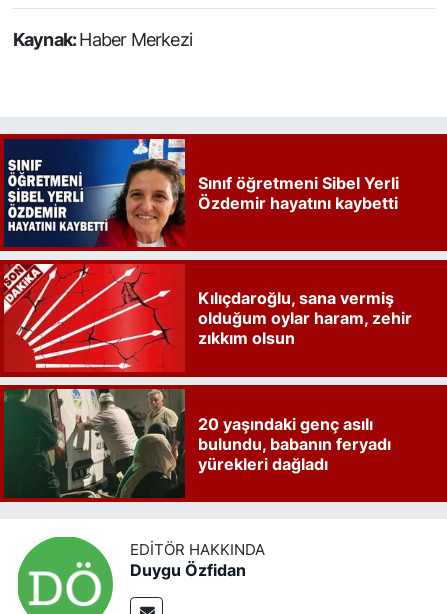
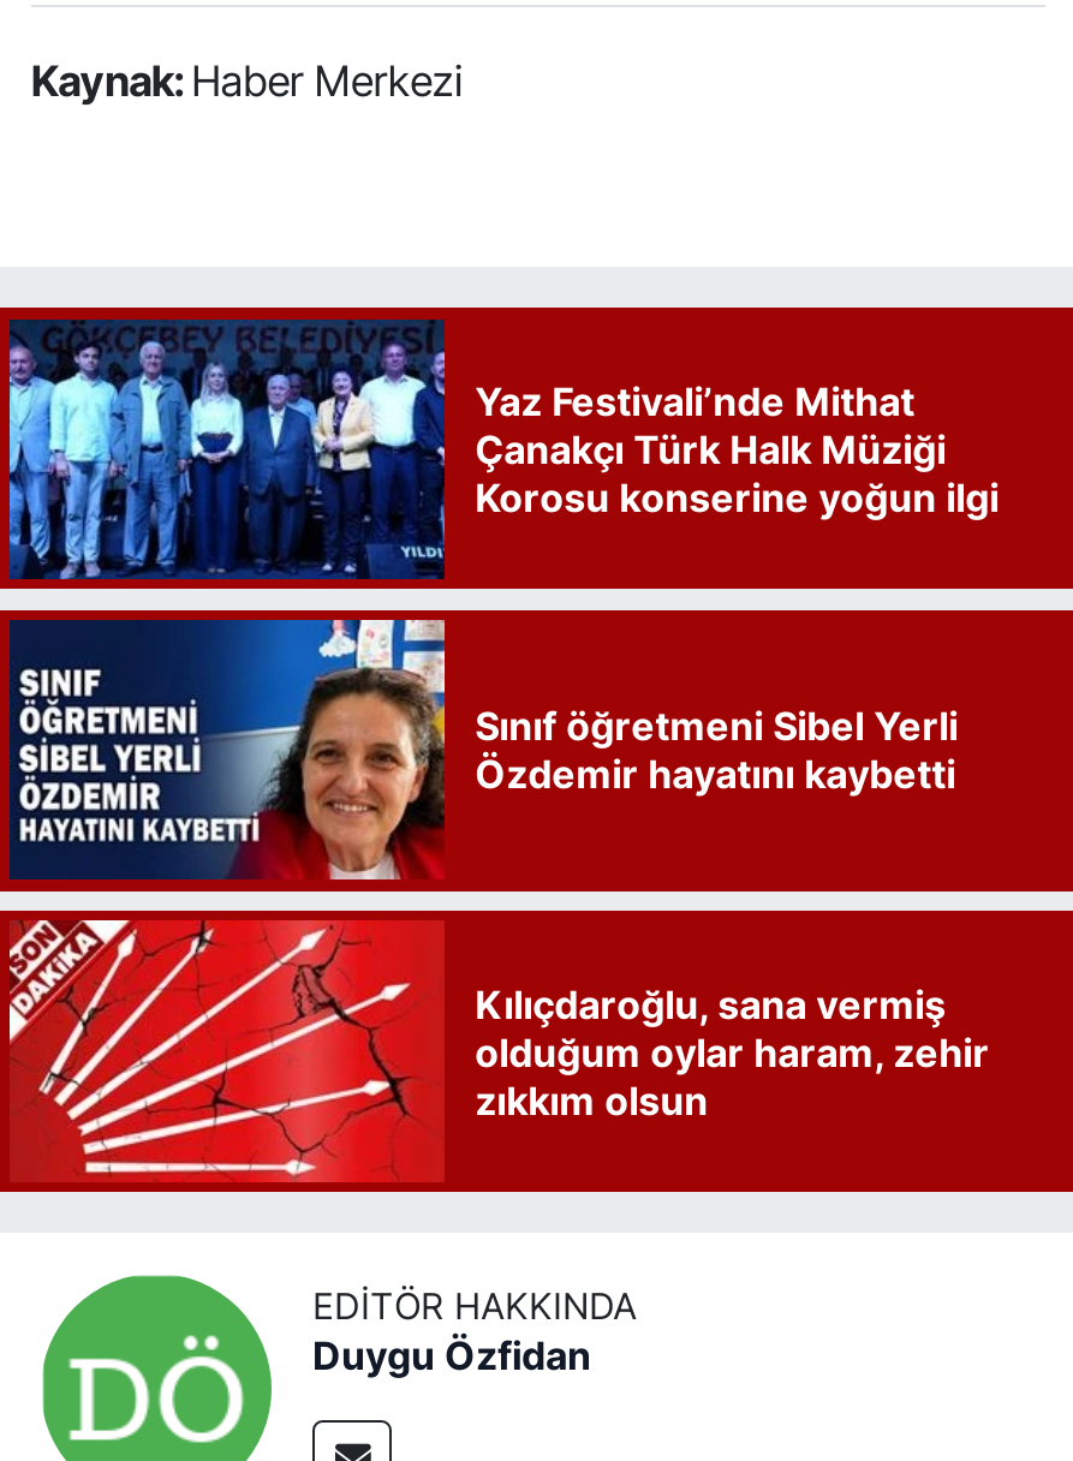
+ [image]
+ Yaz Festivali’nde Mithat
+ Çanakçı Türk Halk Müziği
+ Korosu konserine yoğun ilgi

moved down: [image] | Sınıf öğretmeni Sibel Yerli | Özdemir hayatını kaybetti | Kılıçdaroğlu, sana vermiş | olduğum oylar haram, zehir | zıkkım olsun

- [image]
- 20 yaşındaki genç asılı
- bulundu, babanın feryadı
- yürekleri dağladı
